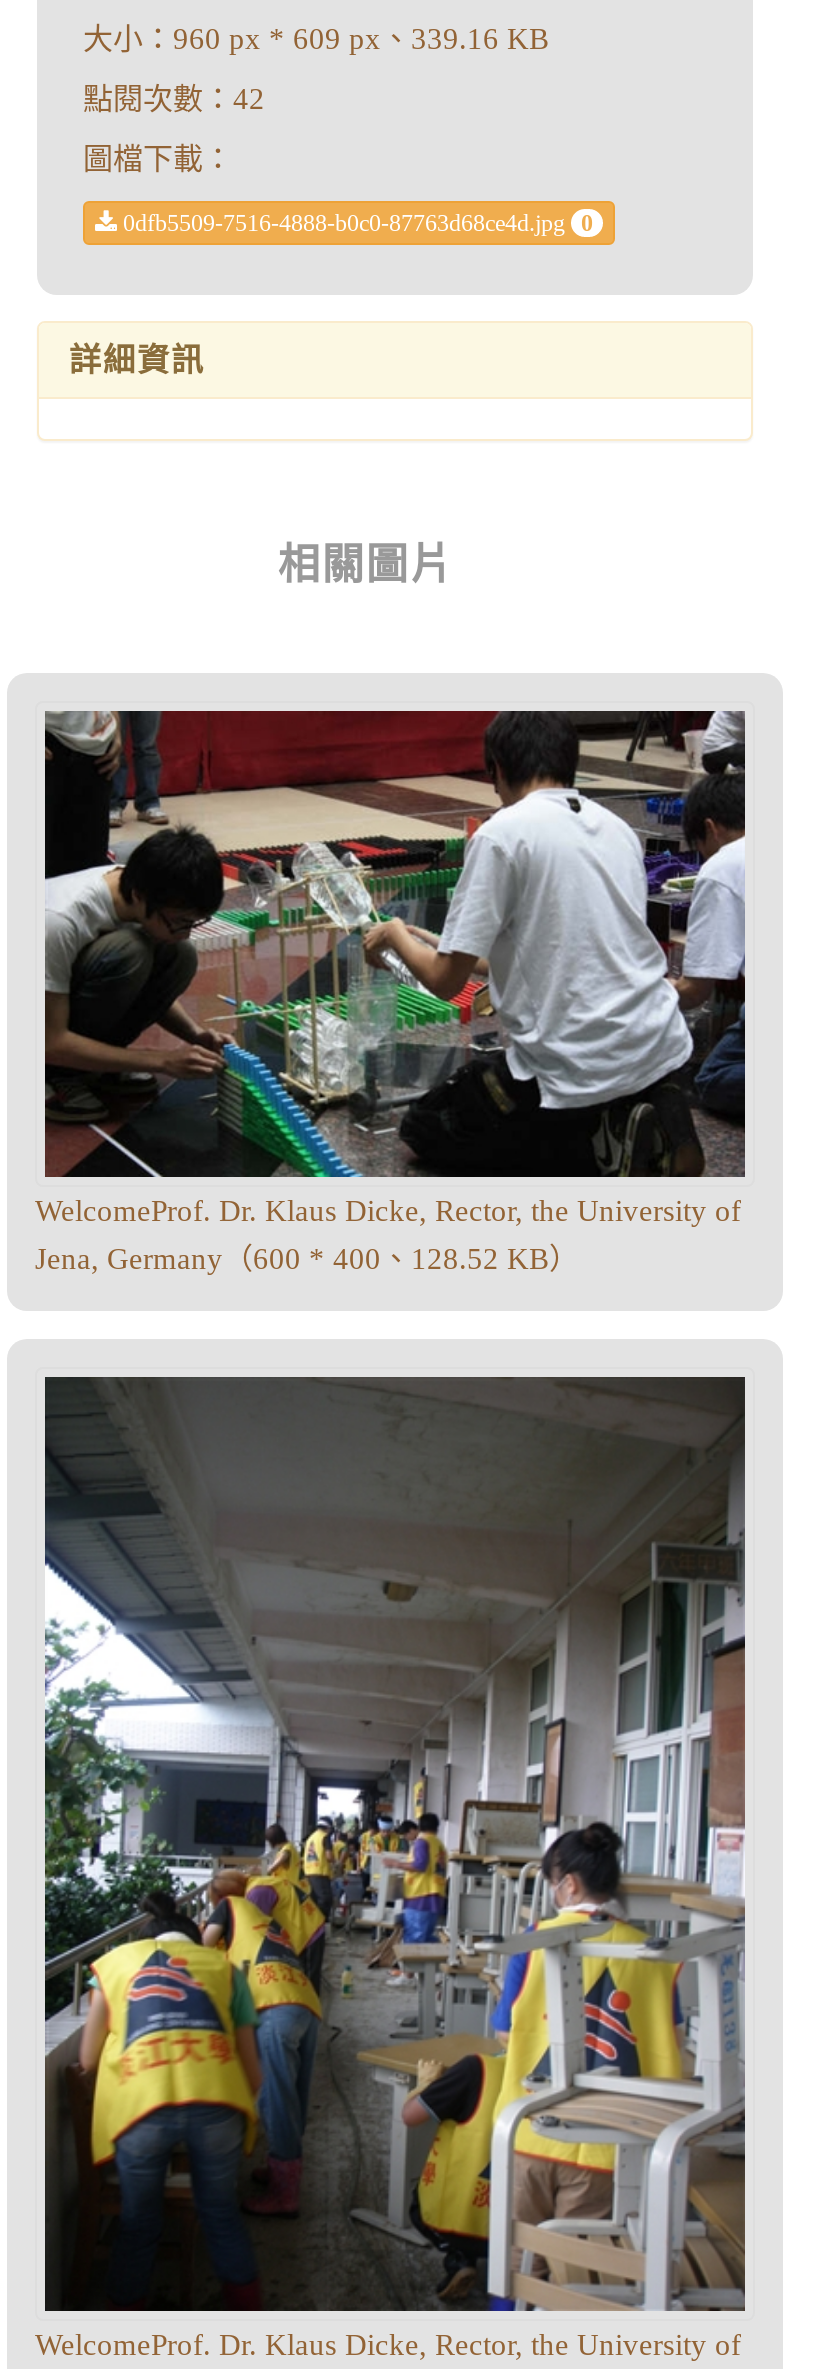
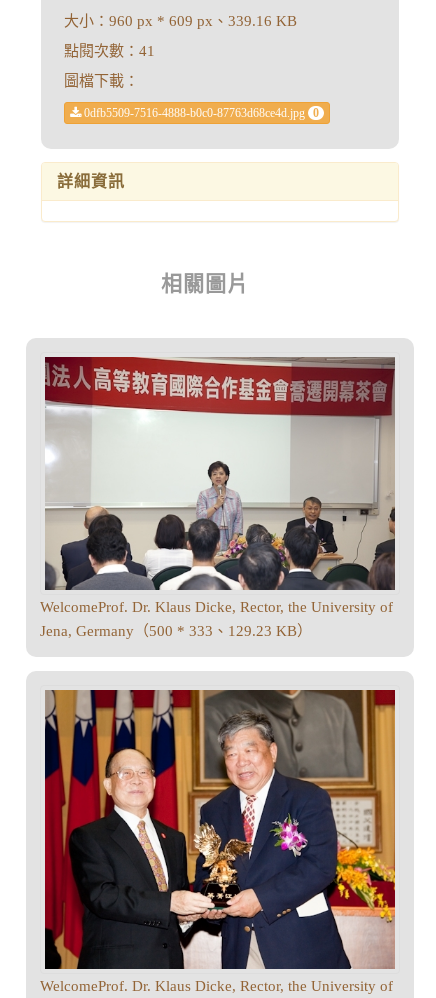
- 點閱次數：42
+ 點閱次數：41

- [image]
- Jena, Germany（600 * 400、128.52 KB）
+ [image]
+ Jena, Germany（500 * 333、129.23 KB）

- [image]
+ [image]
